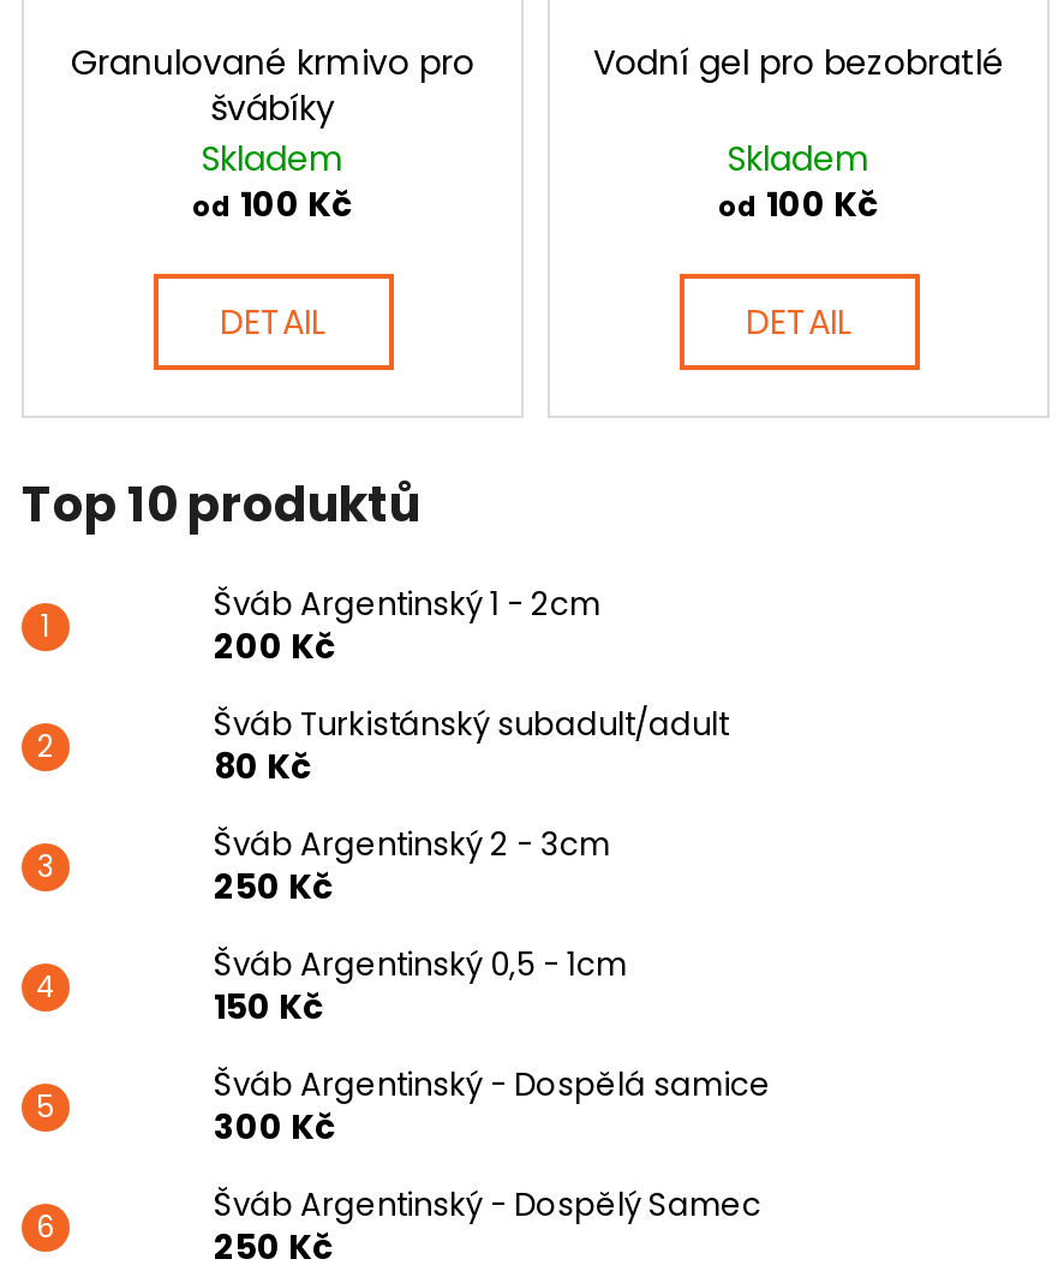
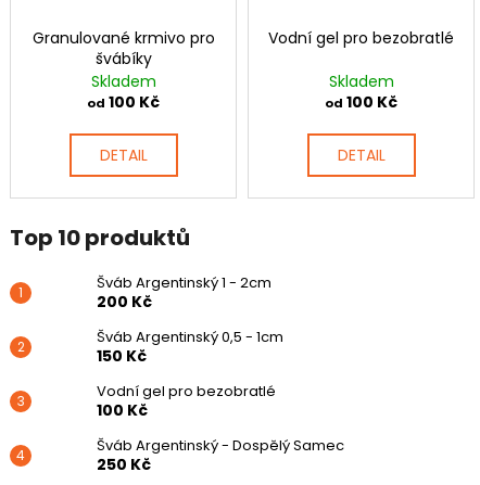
- Šváb Turkistánský subadult/adult
- 80 Kč
- Šváb Argentinský 2 - 3cm
- 250 Kč

- Šváb Argentinský - Dospělá samice
- 300 Kč
+ Vodní gel pro bezobratlé
+ 100 Kč
